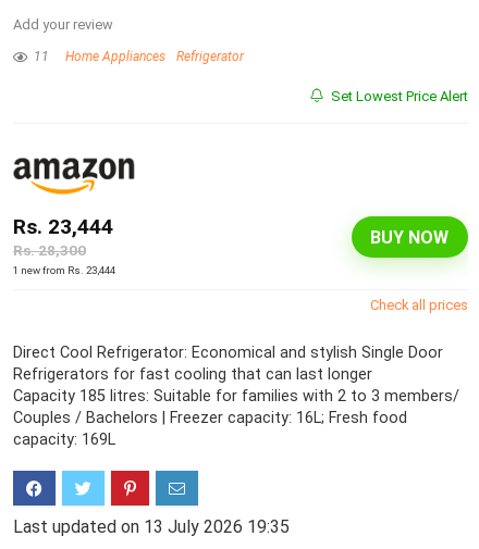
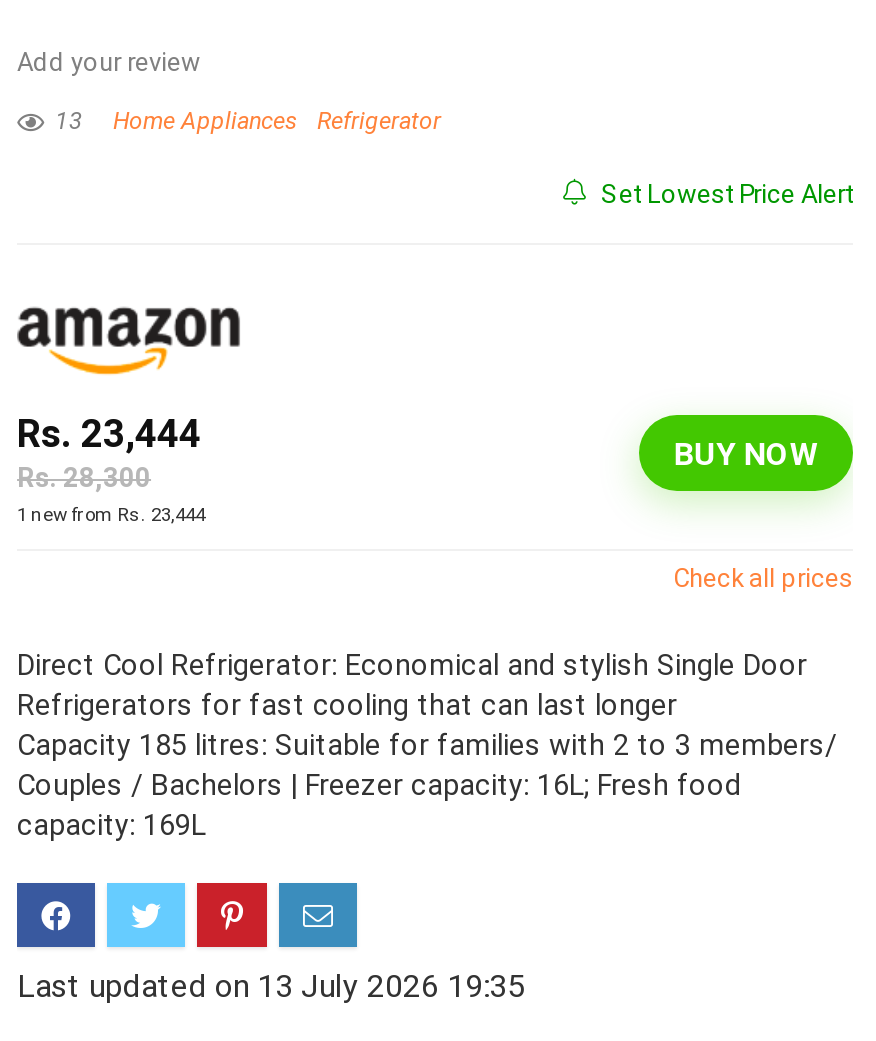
- 11 Home Appliances Refrigerator
+ 13 Home Appliances Refrigerator
